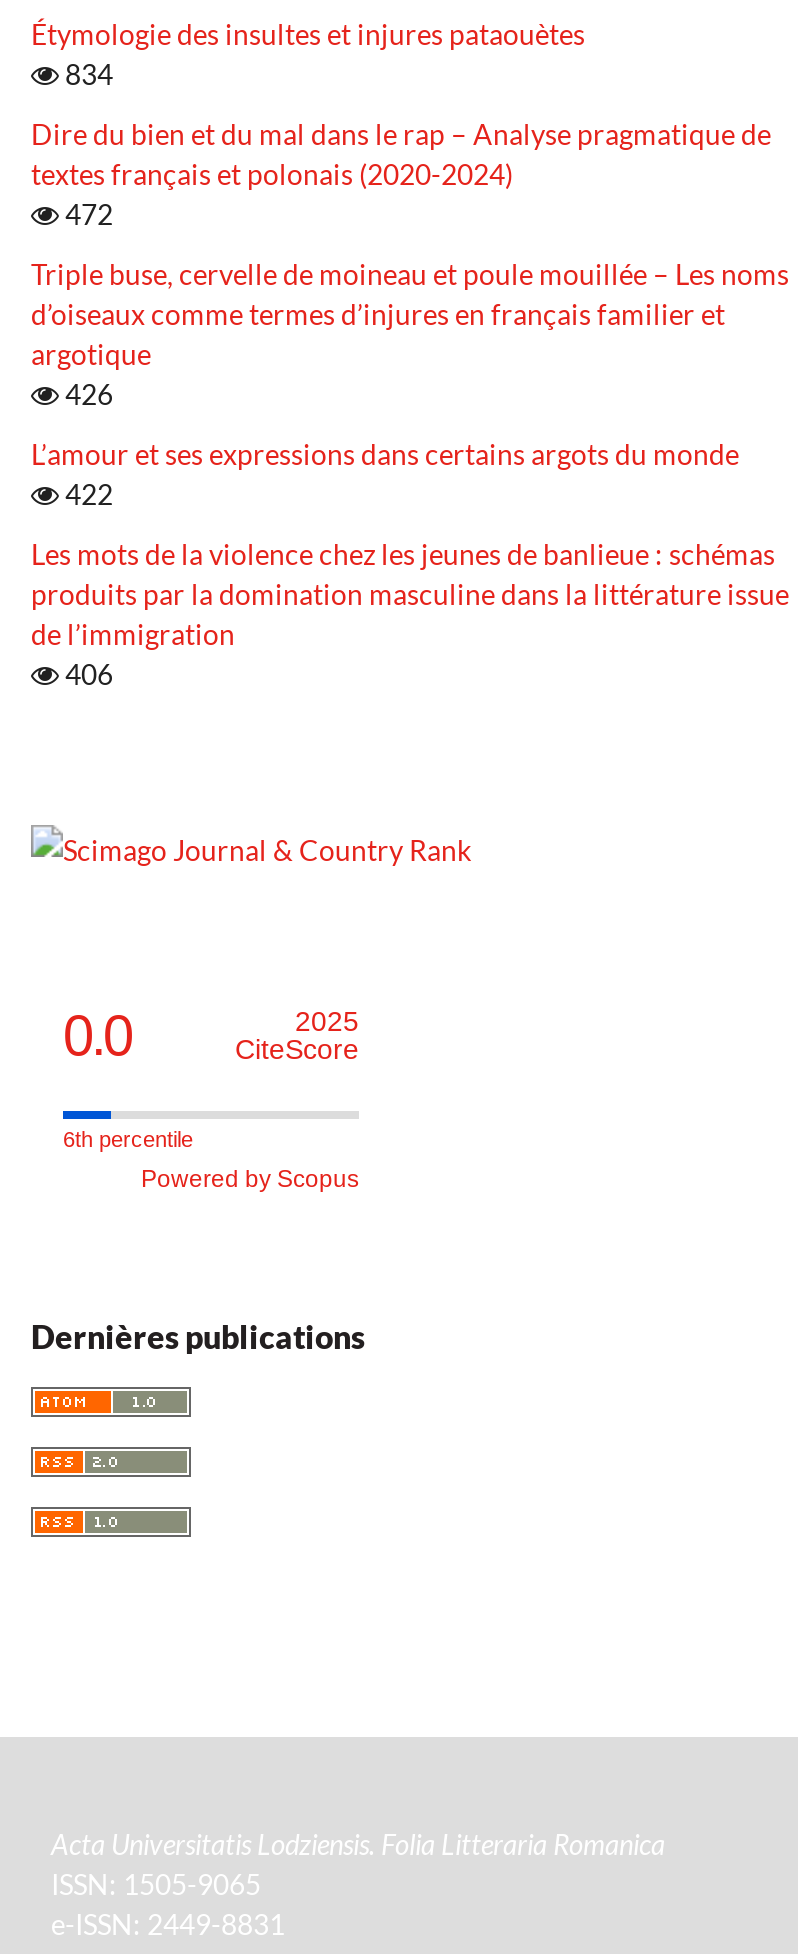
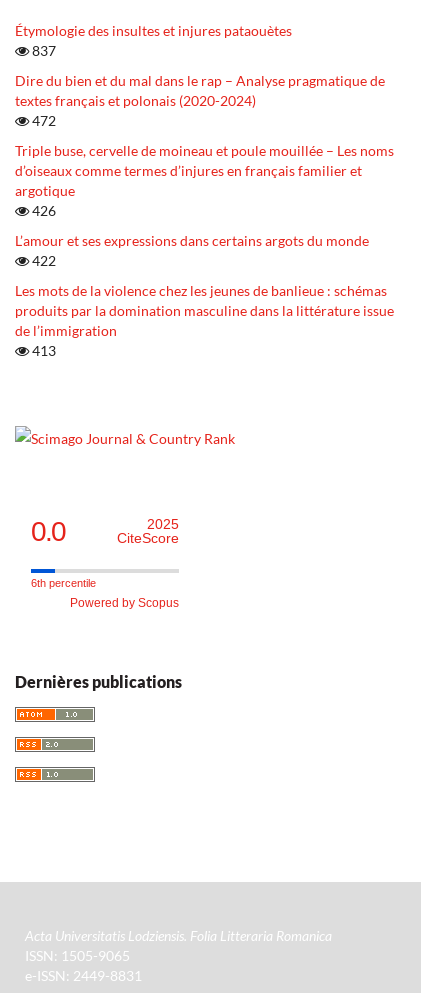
- 834
+ 837

- 406
+ 413
